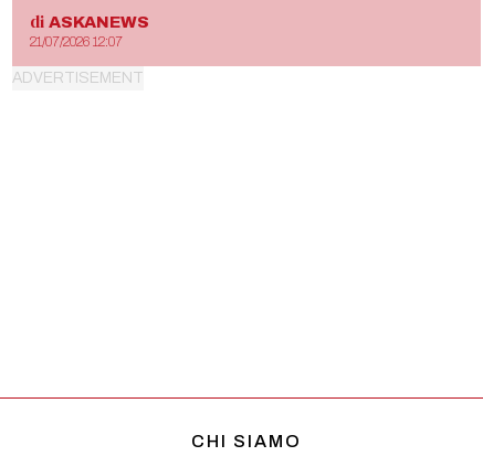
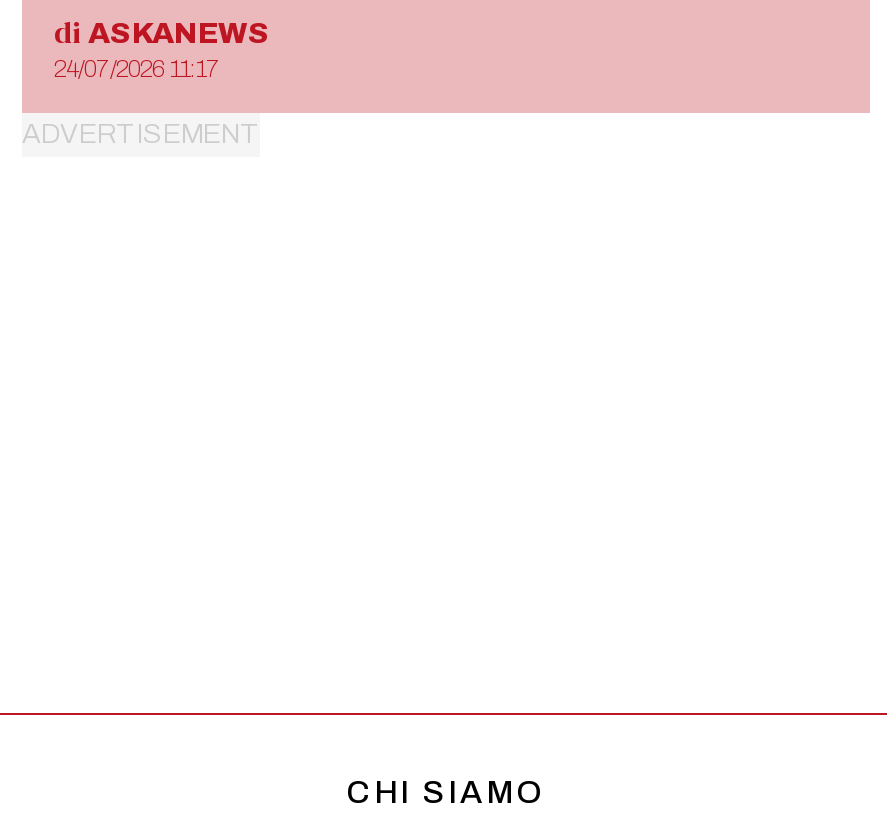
- 21/07/2026 12:07
+ 24/07/2026 11:17
